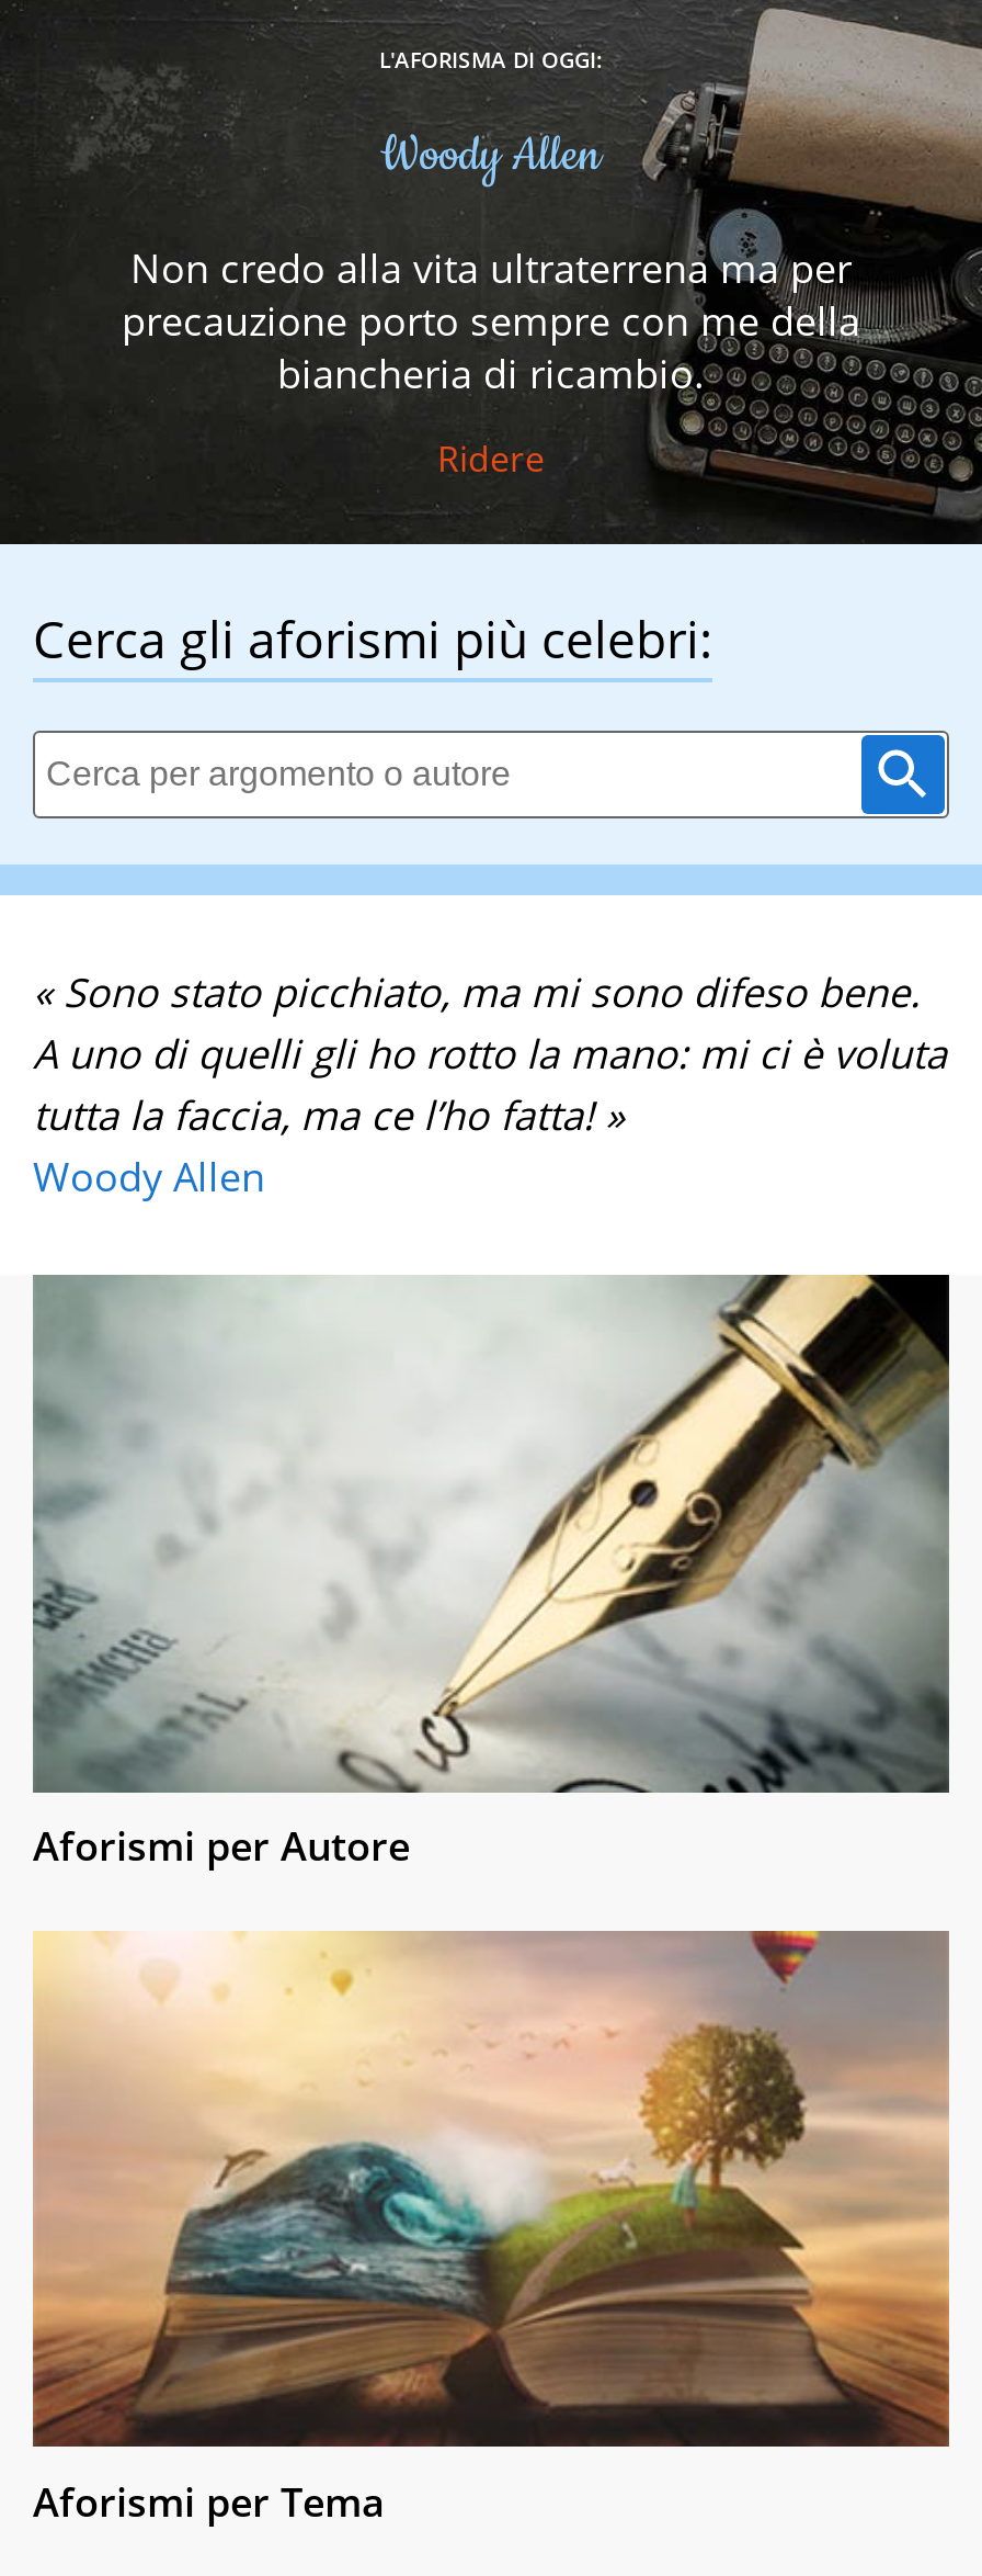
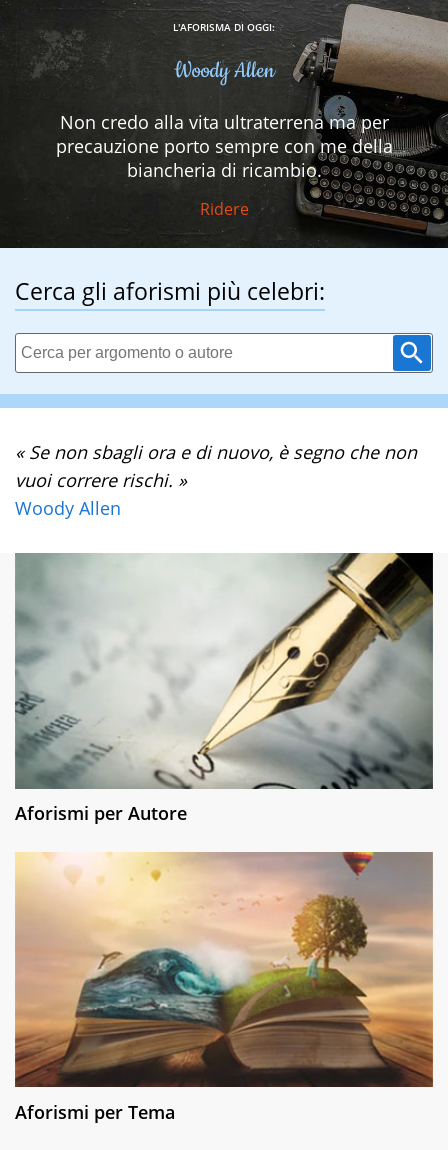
- « Sono stato picchiato, ma mi sono difeso bene.
- A uno di quelli gli ho rotto la mano: mi ci è voluta
- tutta la faccia, ma ce l’ho fatta! »
+ « Se non sbagli ora e di nuovo, è segno che non
+ vuoi correre rischi. »
